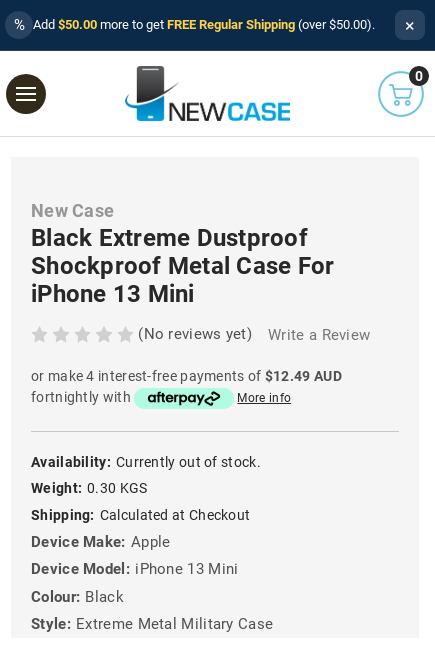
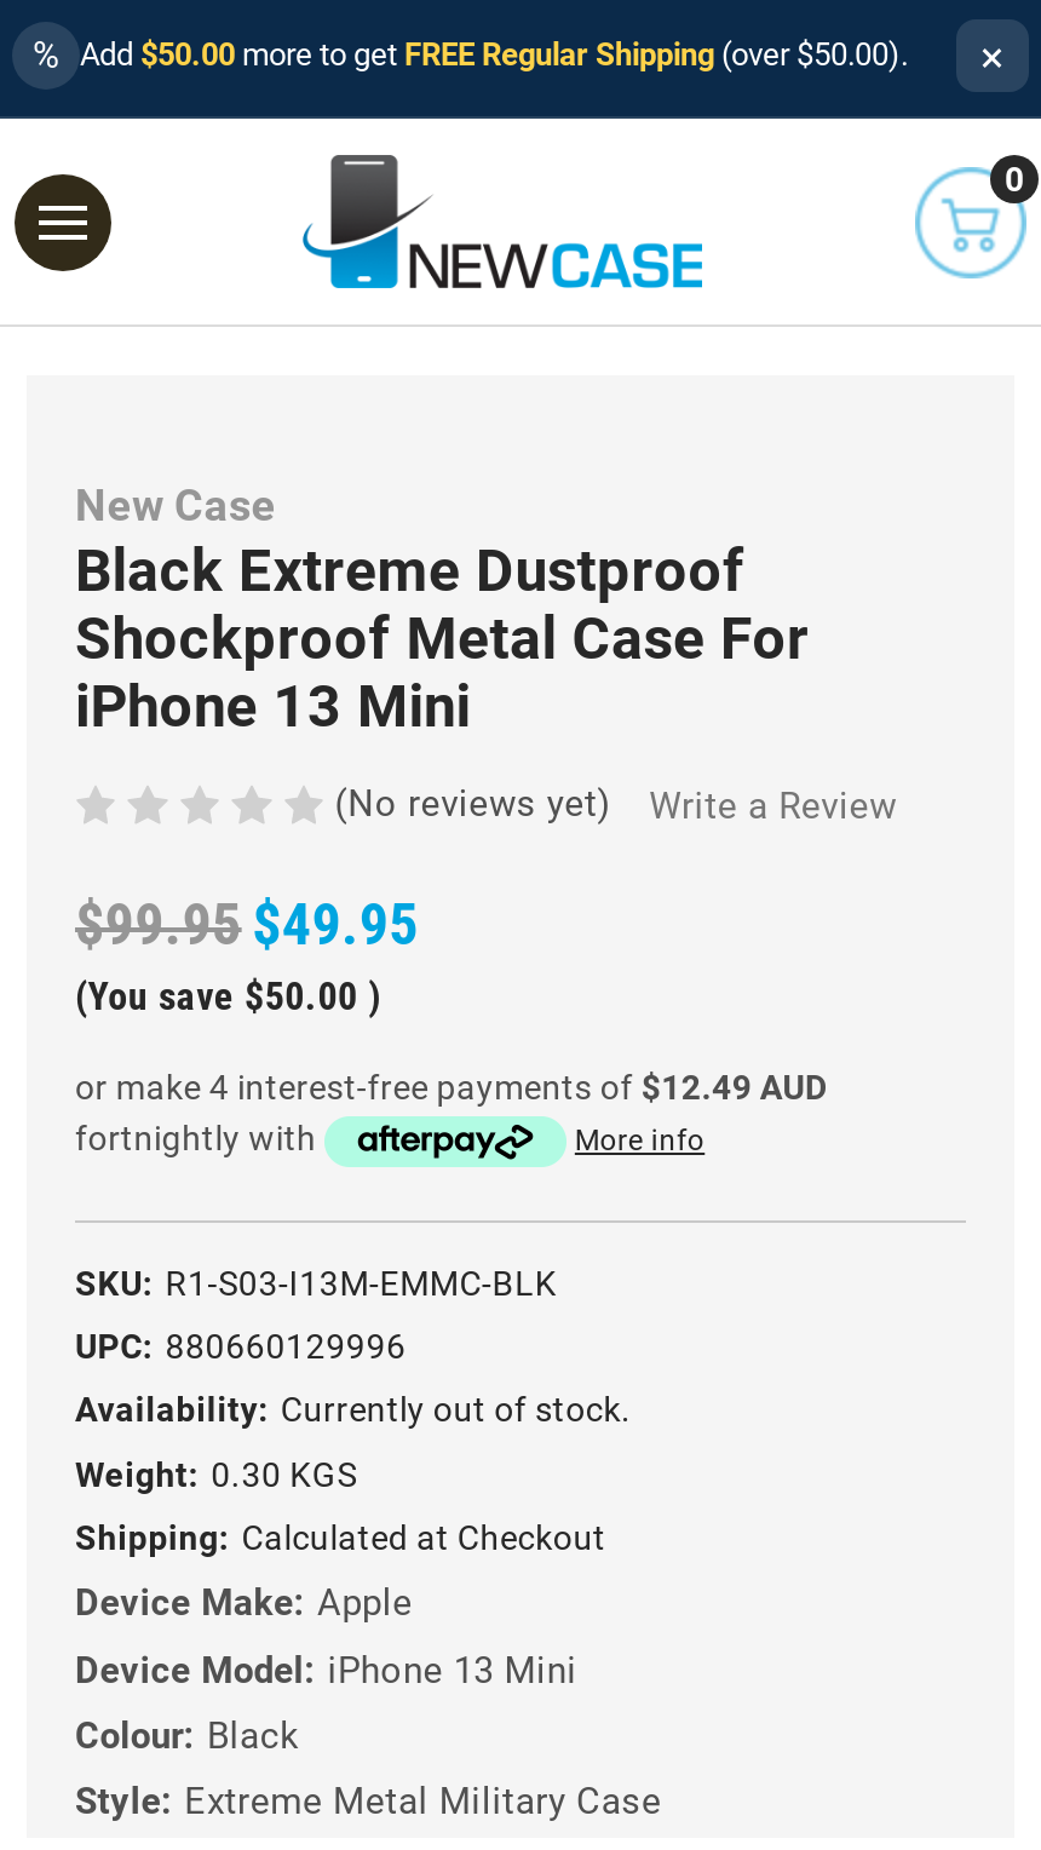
+ $99.95 $49.95
+ (You save $50.00 )

+ SKU: R1-S03-I13M-EMMC-BLK
+ UPC: 880660129996
